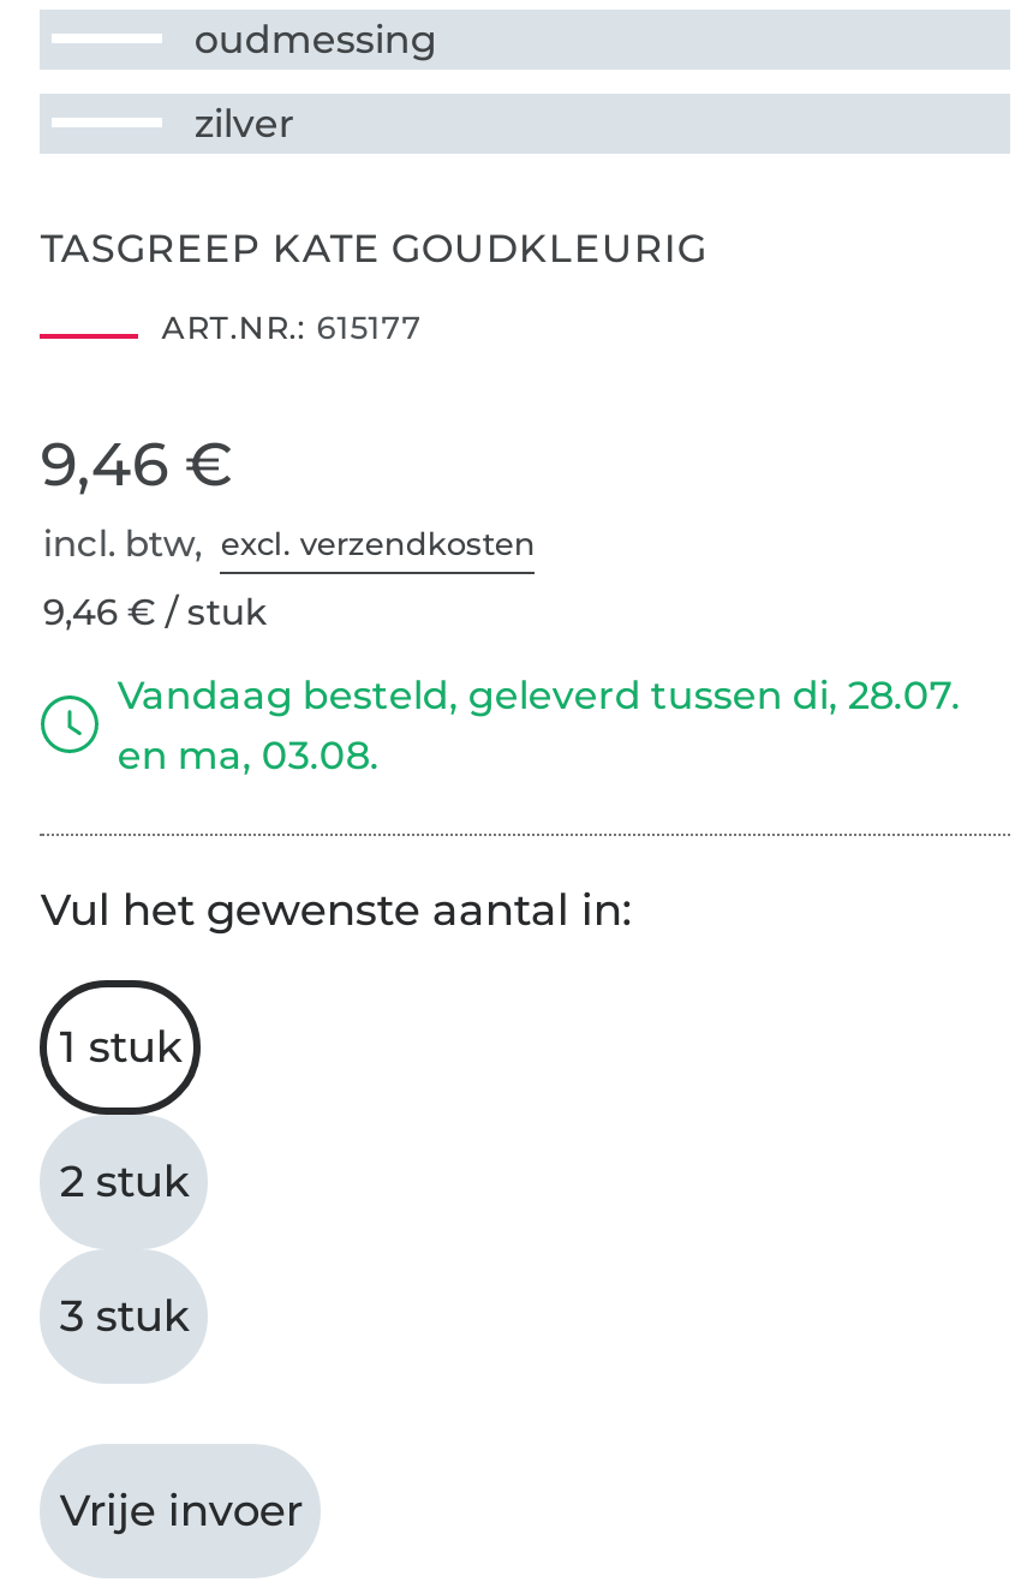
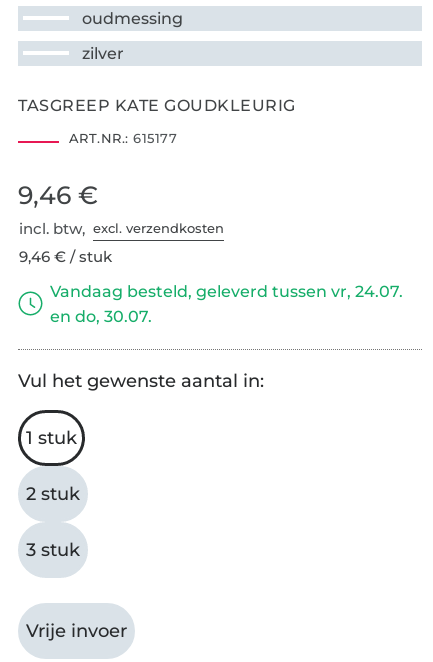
- Vandaag besteld, geleverd tussen di, 28.07.
+ Vandaag besteld, geleverd tussen vr, 24.07.

- en ma, 03.08.
+ en do, 30.07.
